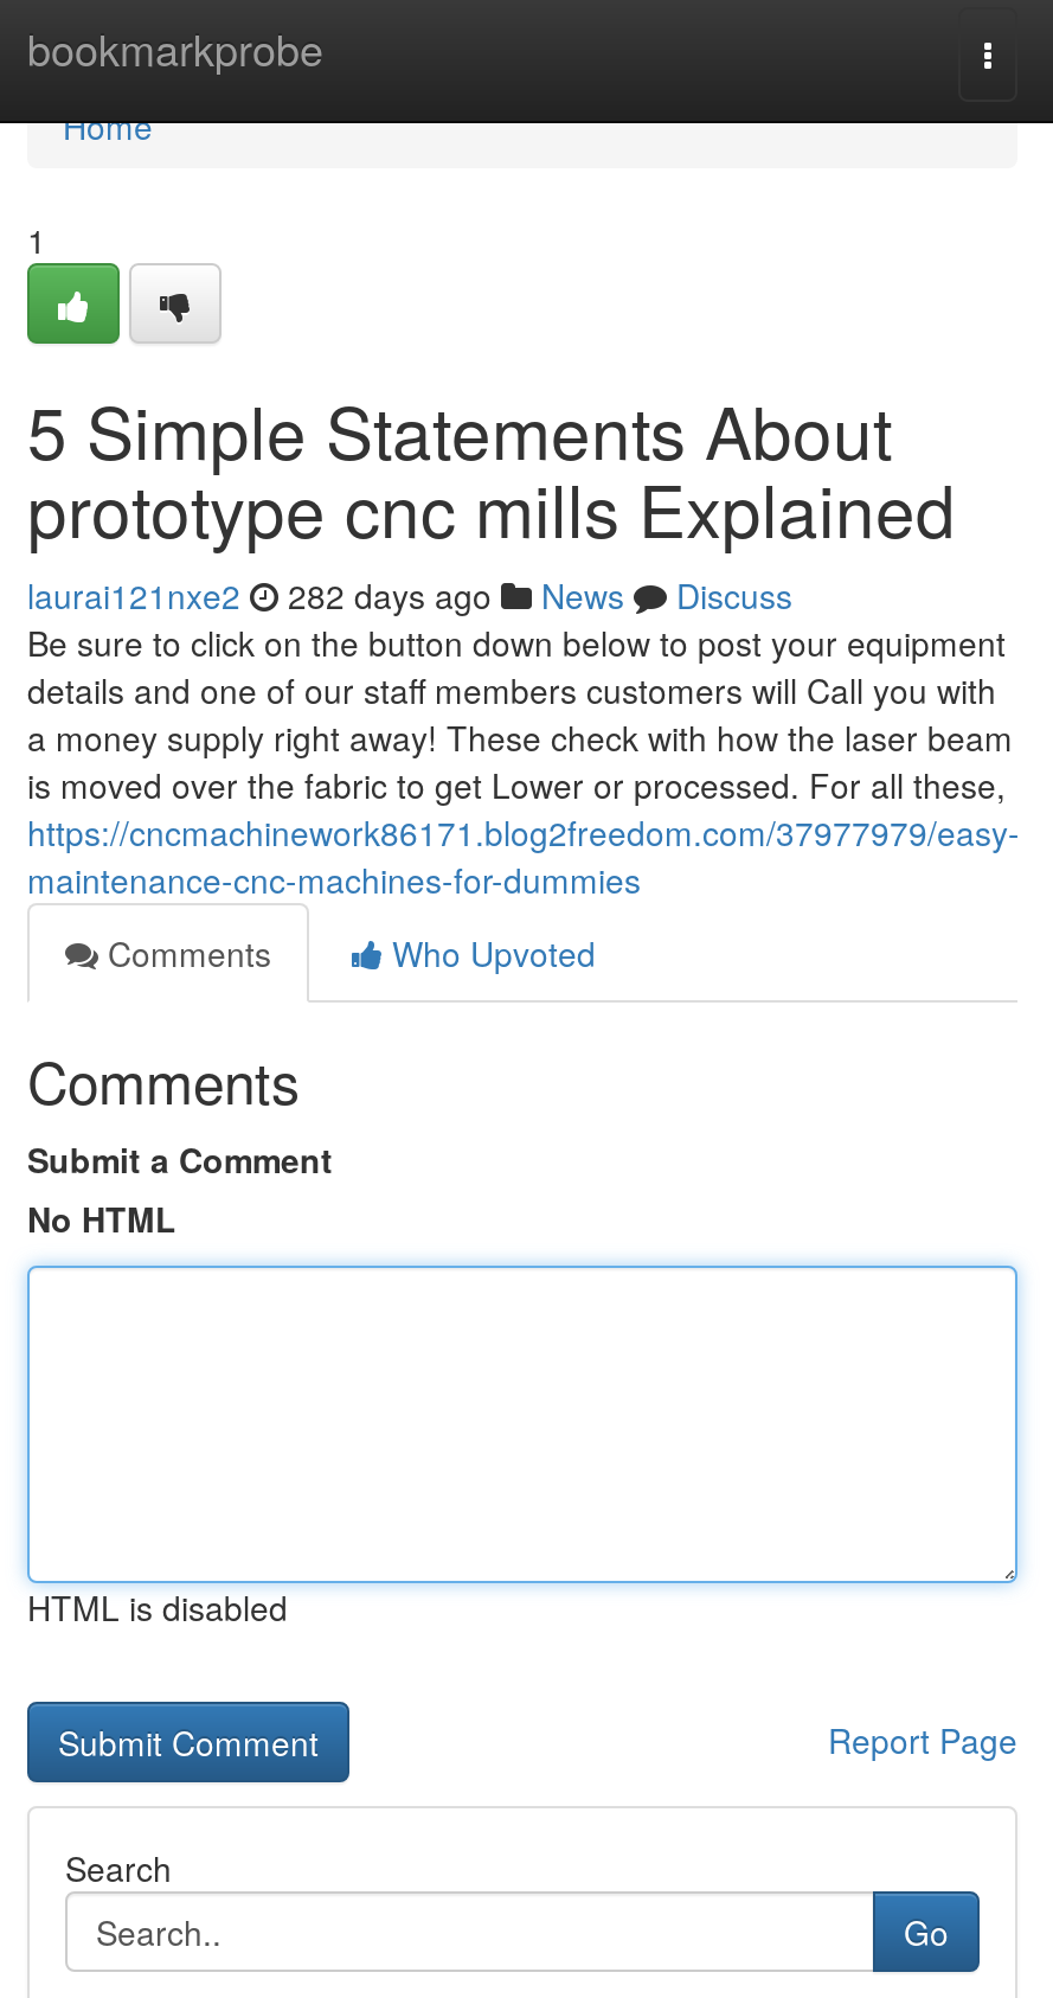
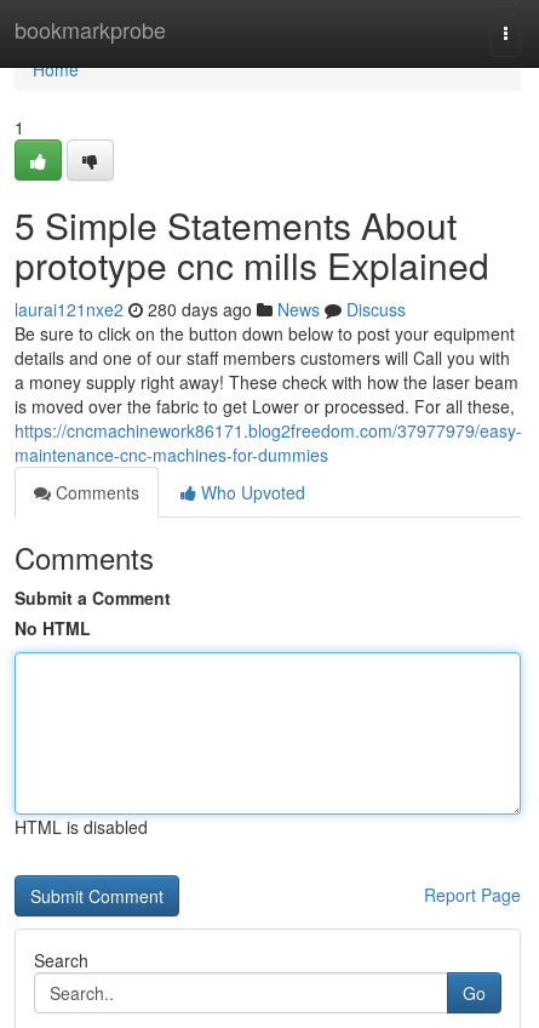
- laurai121nxe2 282 days ago News Discuss
+ laurai121nxe2 280 days ago News Discuss
